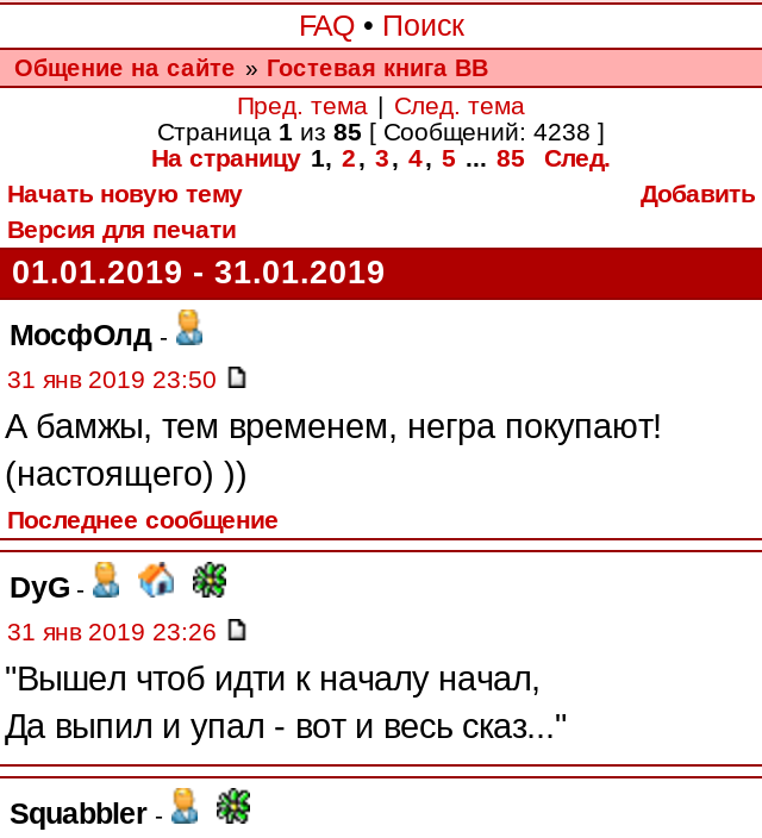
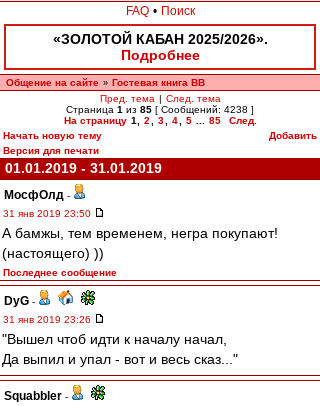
+ «ЗОЛОТОЙ КАБАН 2025/2026».
+ Подробнее
